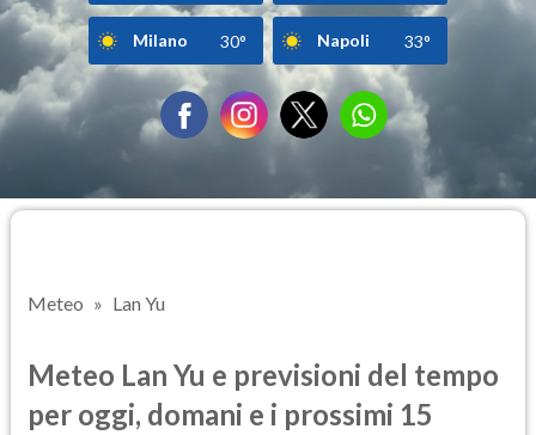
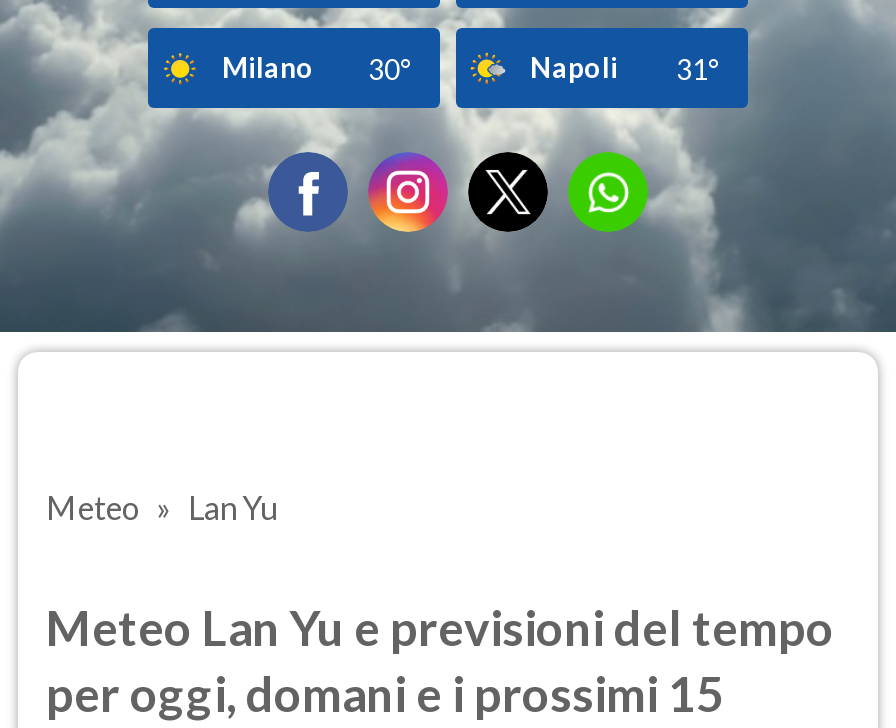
- Napoli 33°
+ Napoli 31°
